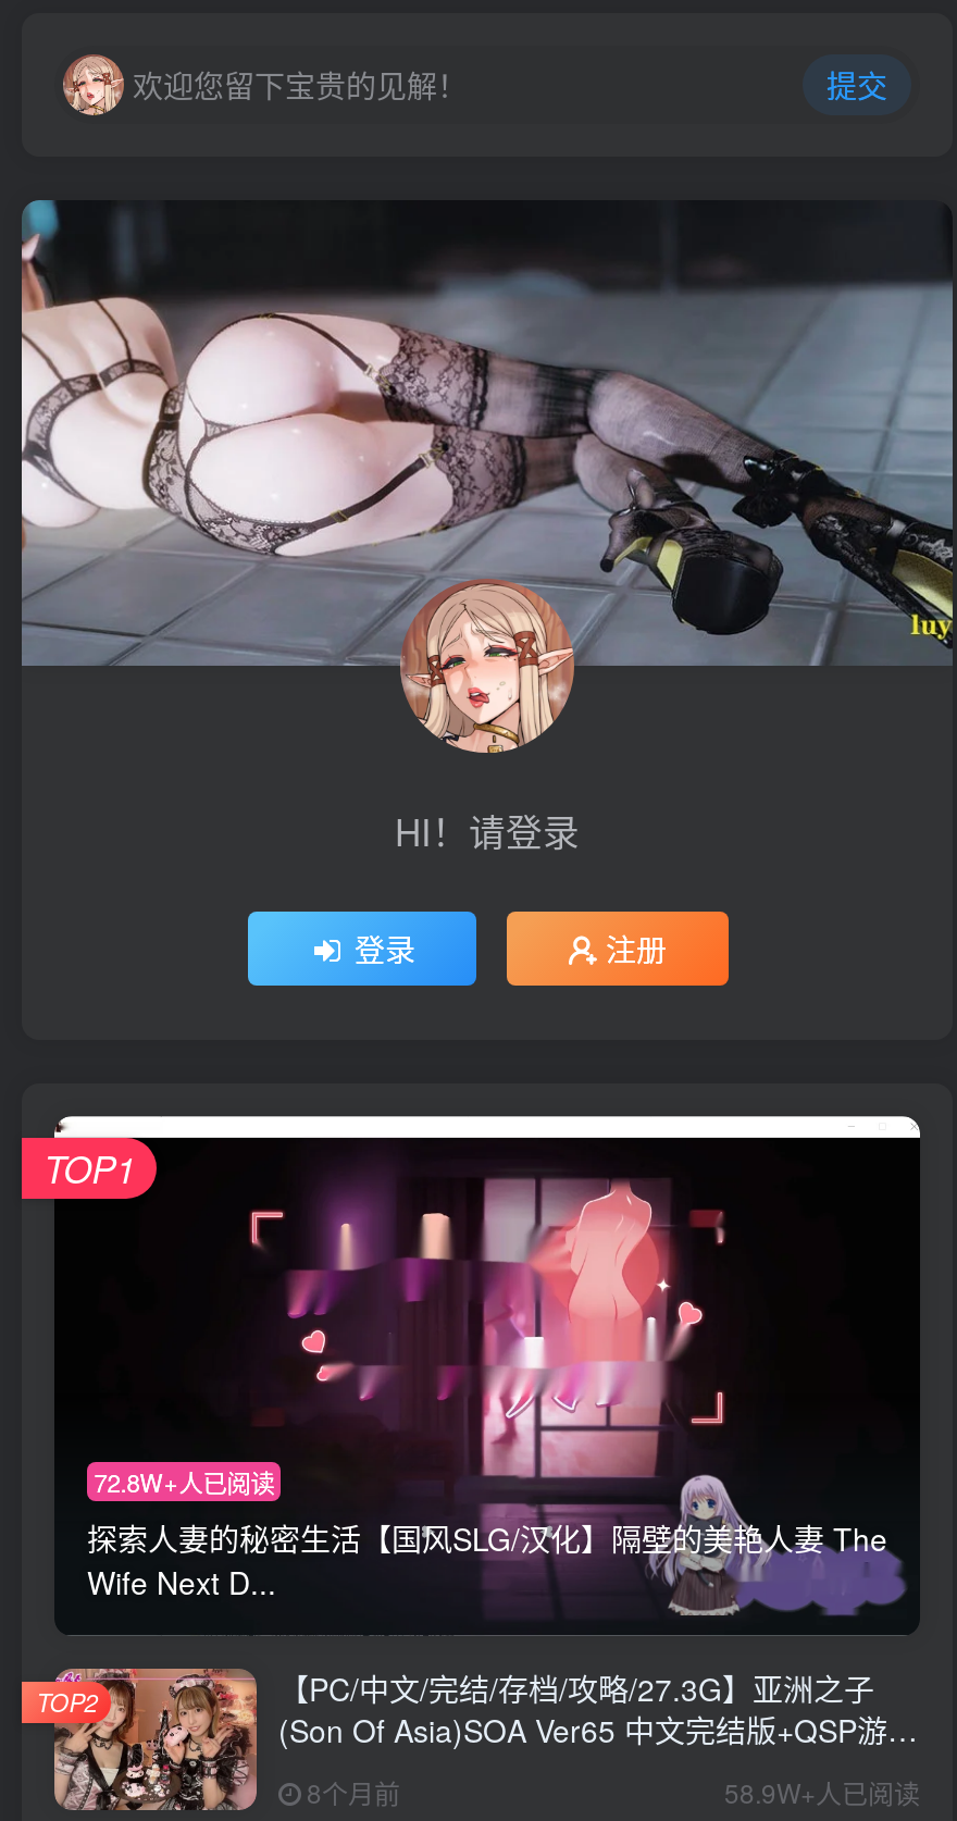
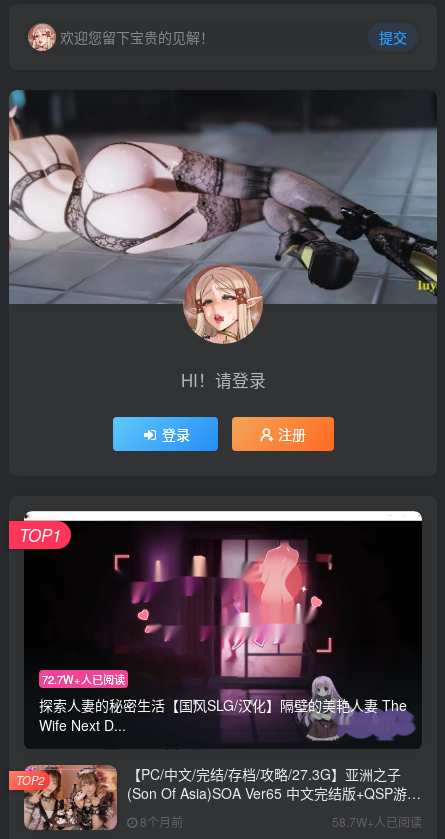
- 72.8W+人已阅读
+ 72.7W+人已阅读

- 58.9W+人已阅读
+ 58.7W+人已阅读
